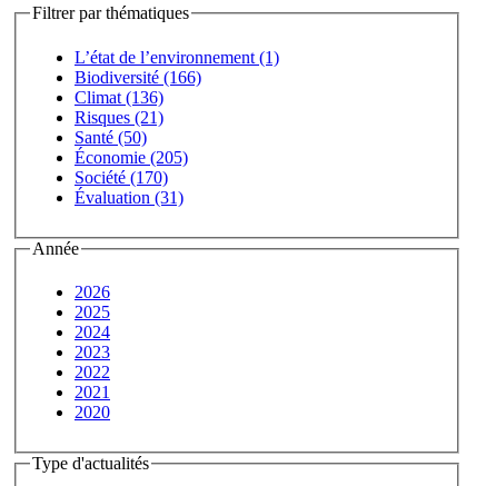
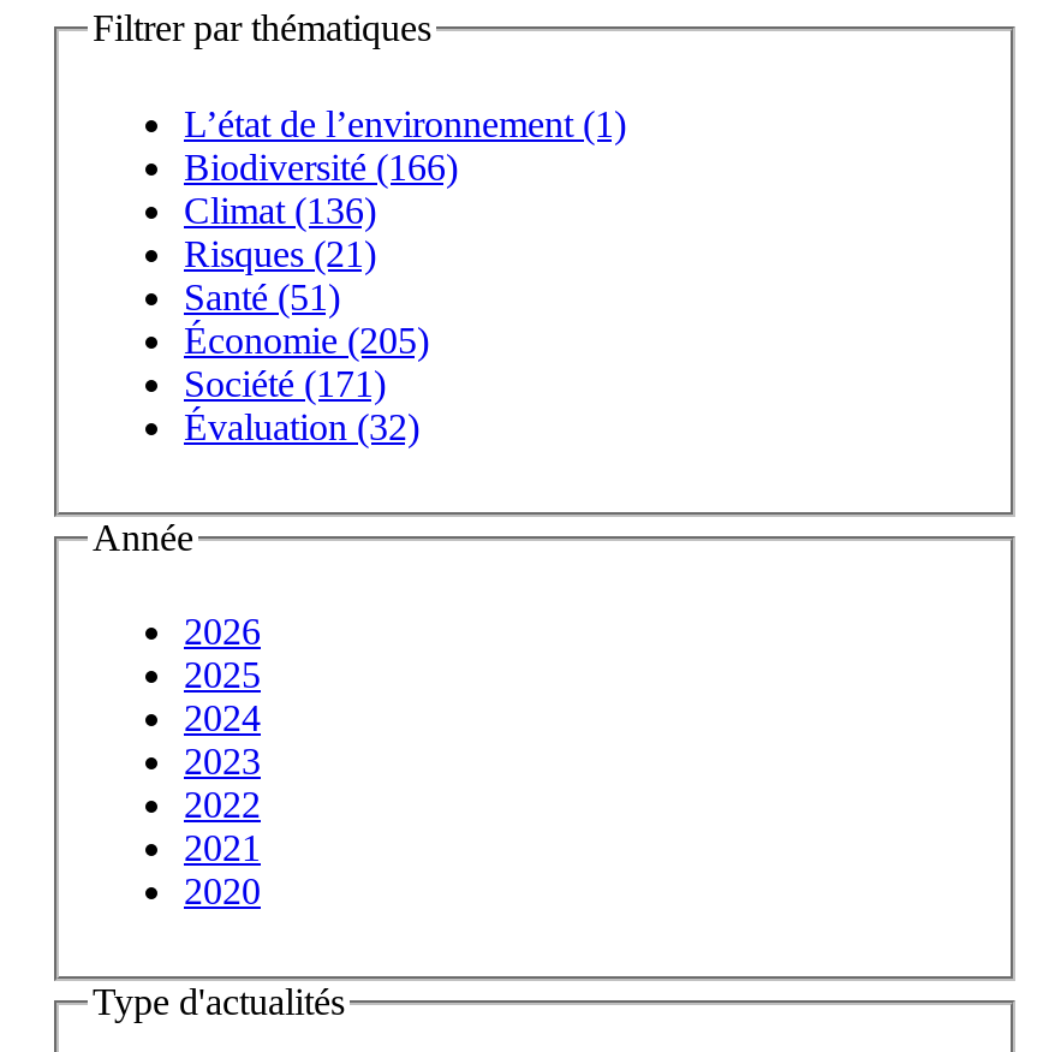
- Santé (50)
+ Santé (51)

- Société (170)
+ Société (171)

- Évaluation (31)
+ Évaluation (32)
